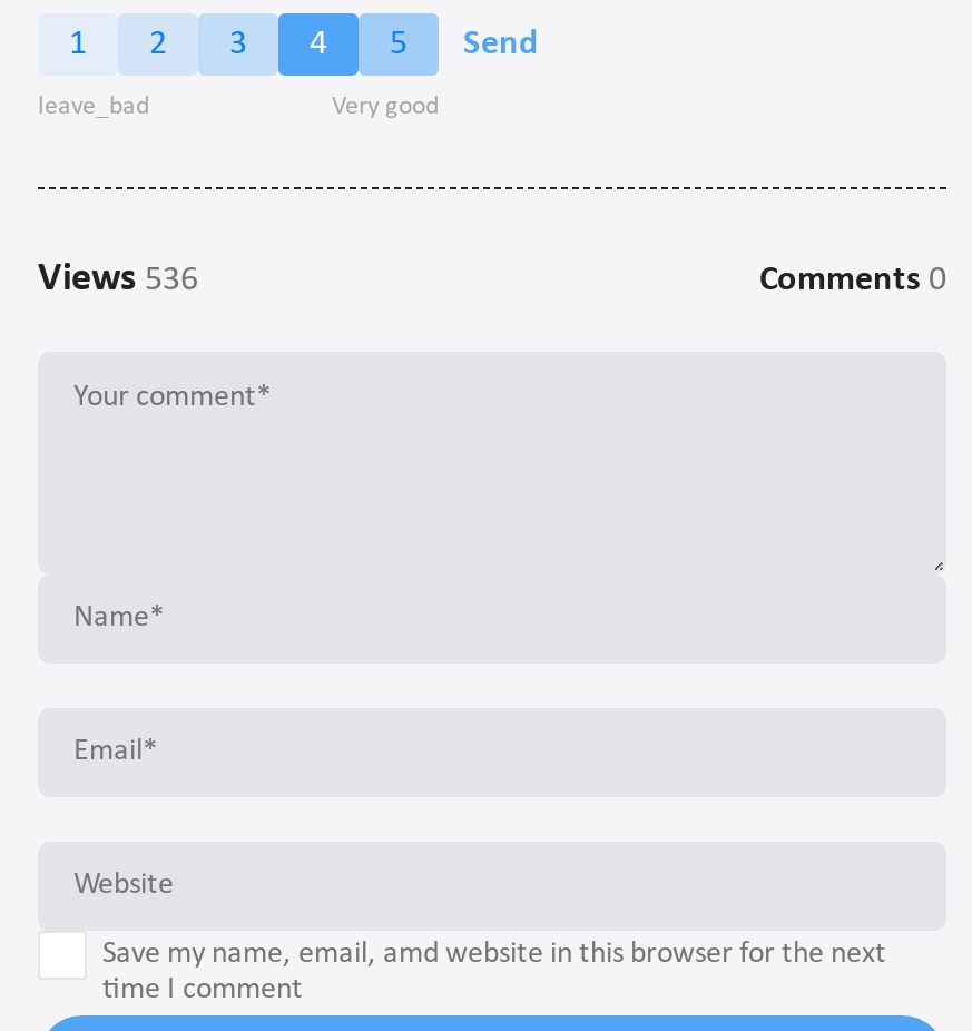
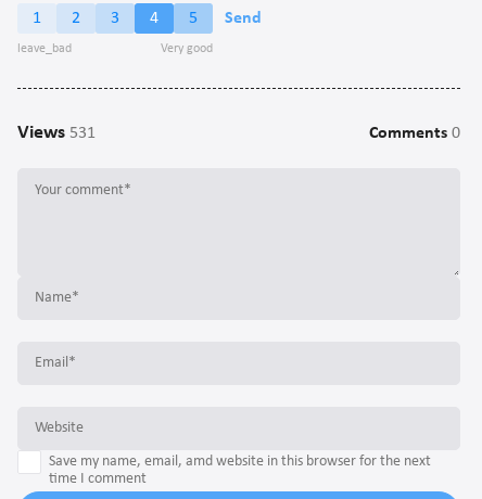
- Views 536
+ Views 531
